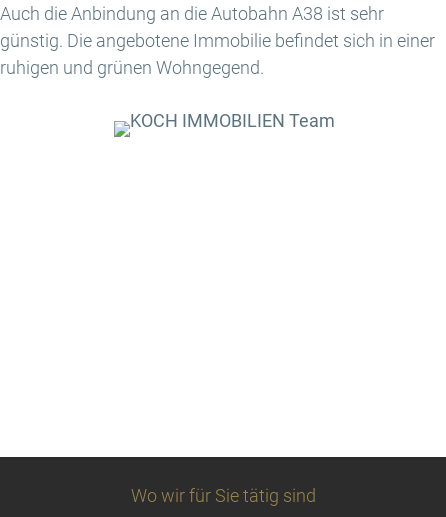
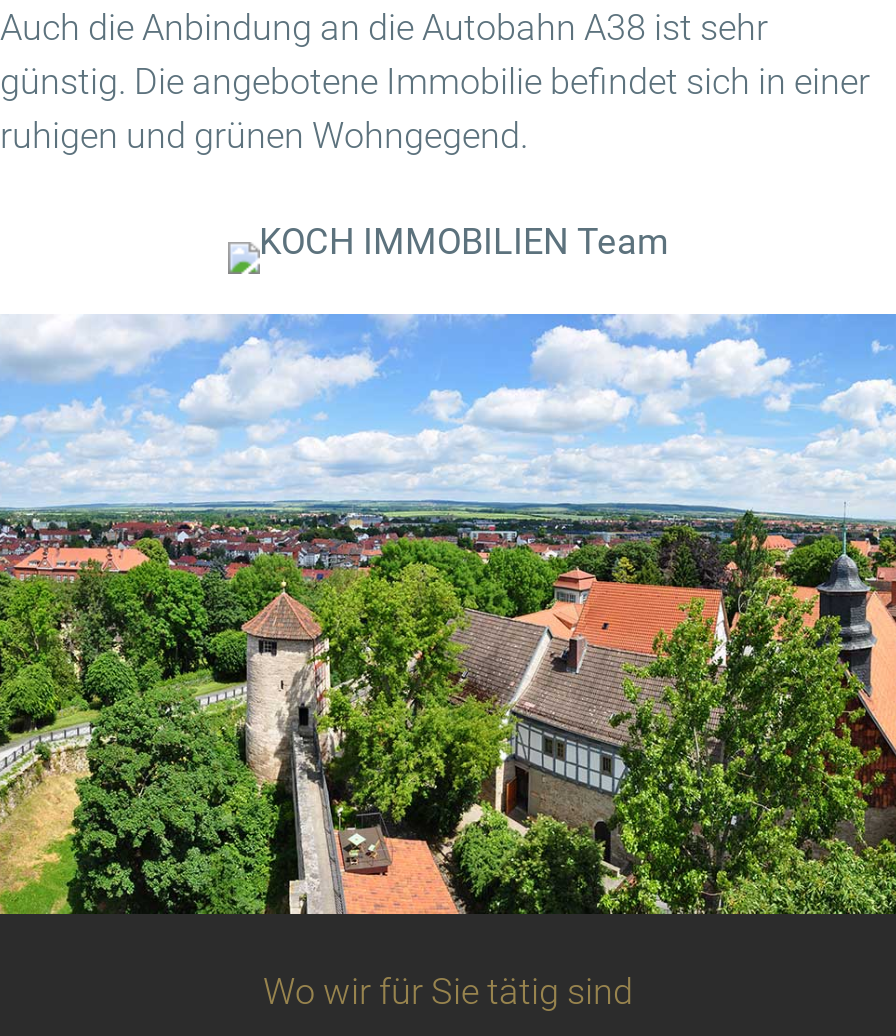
+ [image]
